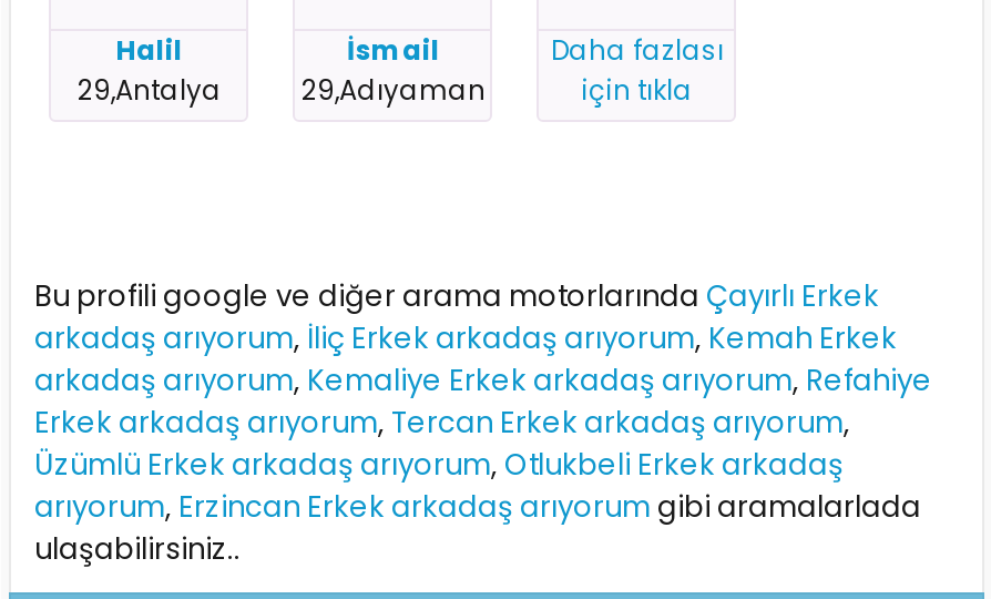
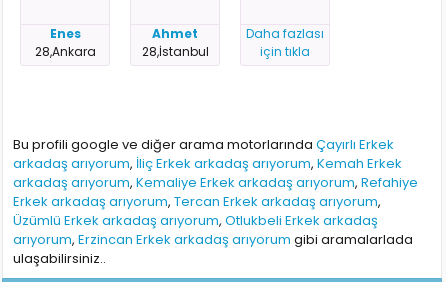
- Halil
- 29,Antalya
+ Enes
+ 28,Ankara

- İsmail
- 29,Adıyaman
+ Ahmet
+ 28,İstanbul
